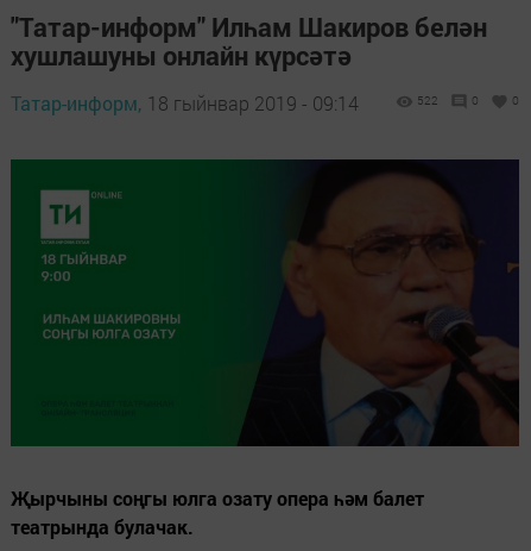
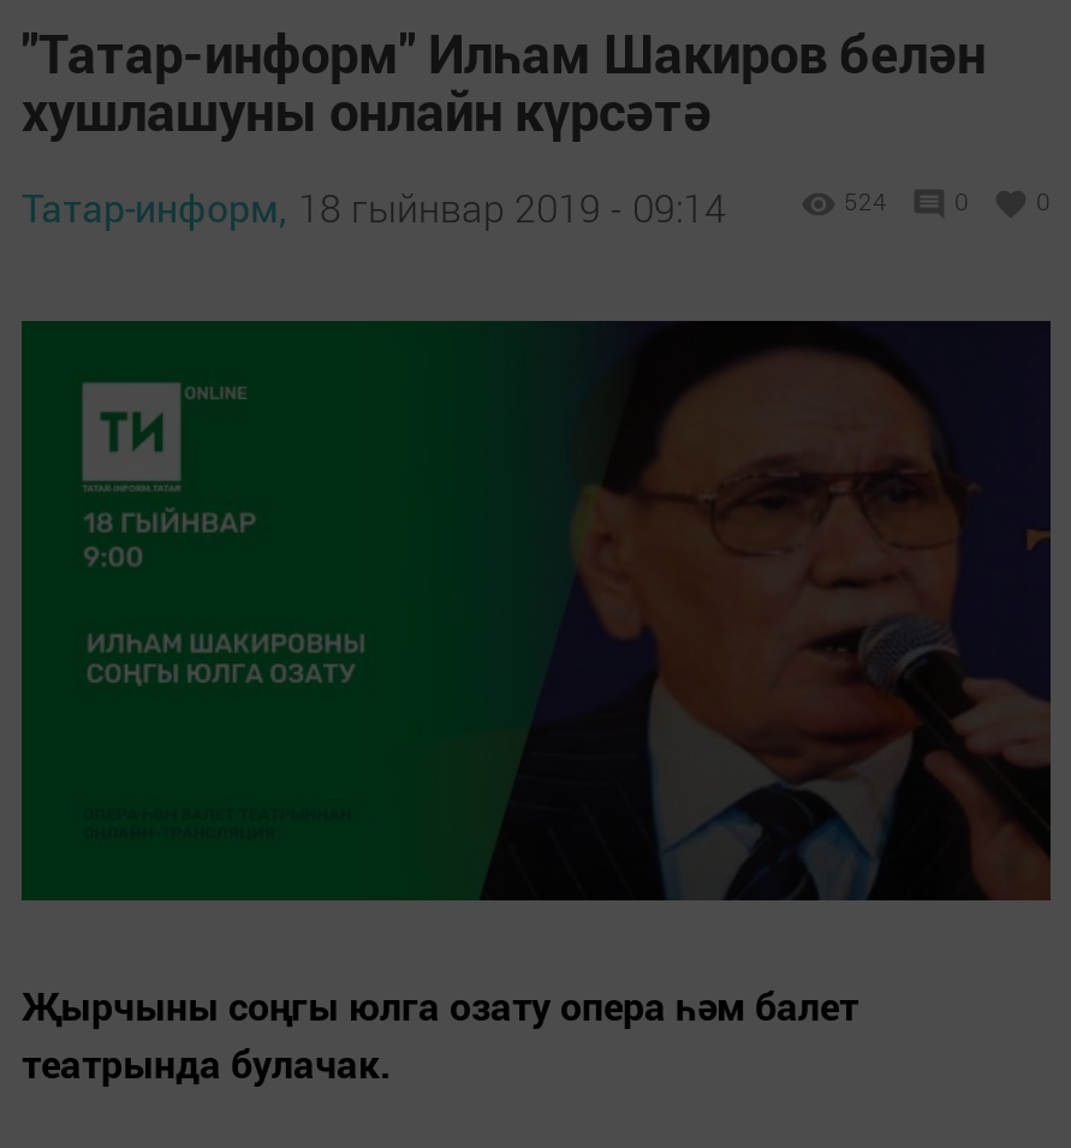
- 522
+ 524
